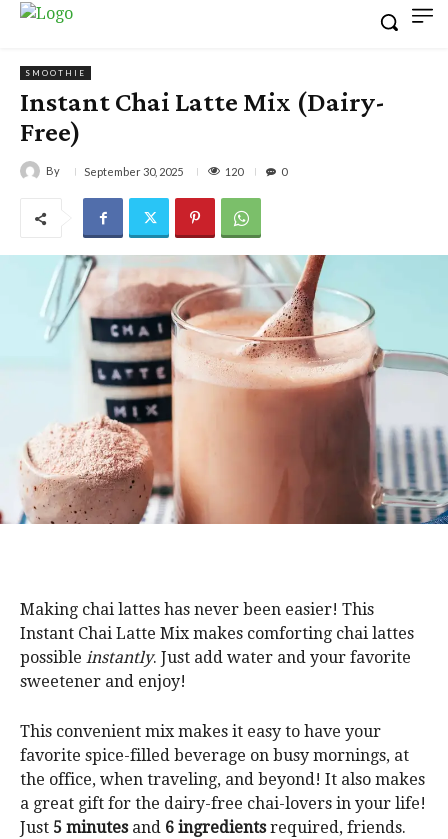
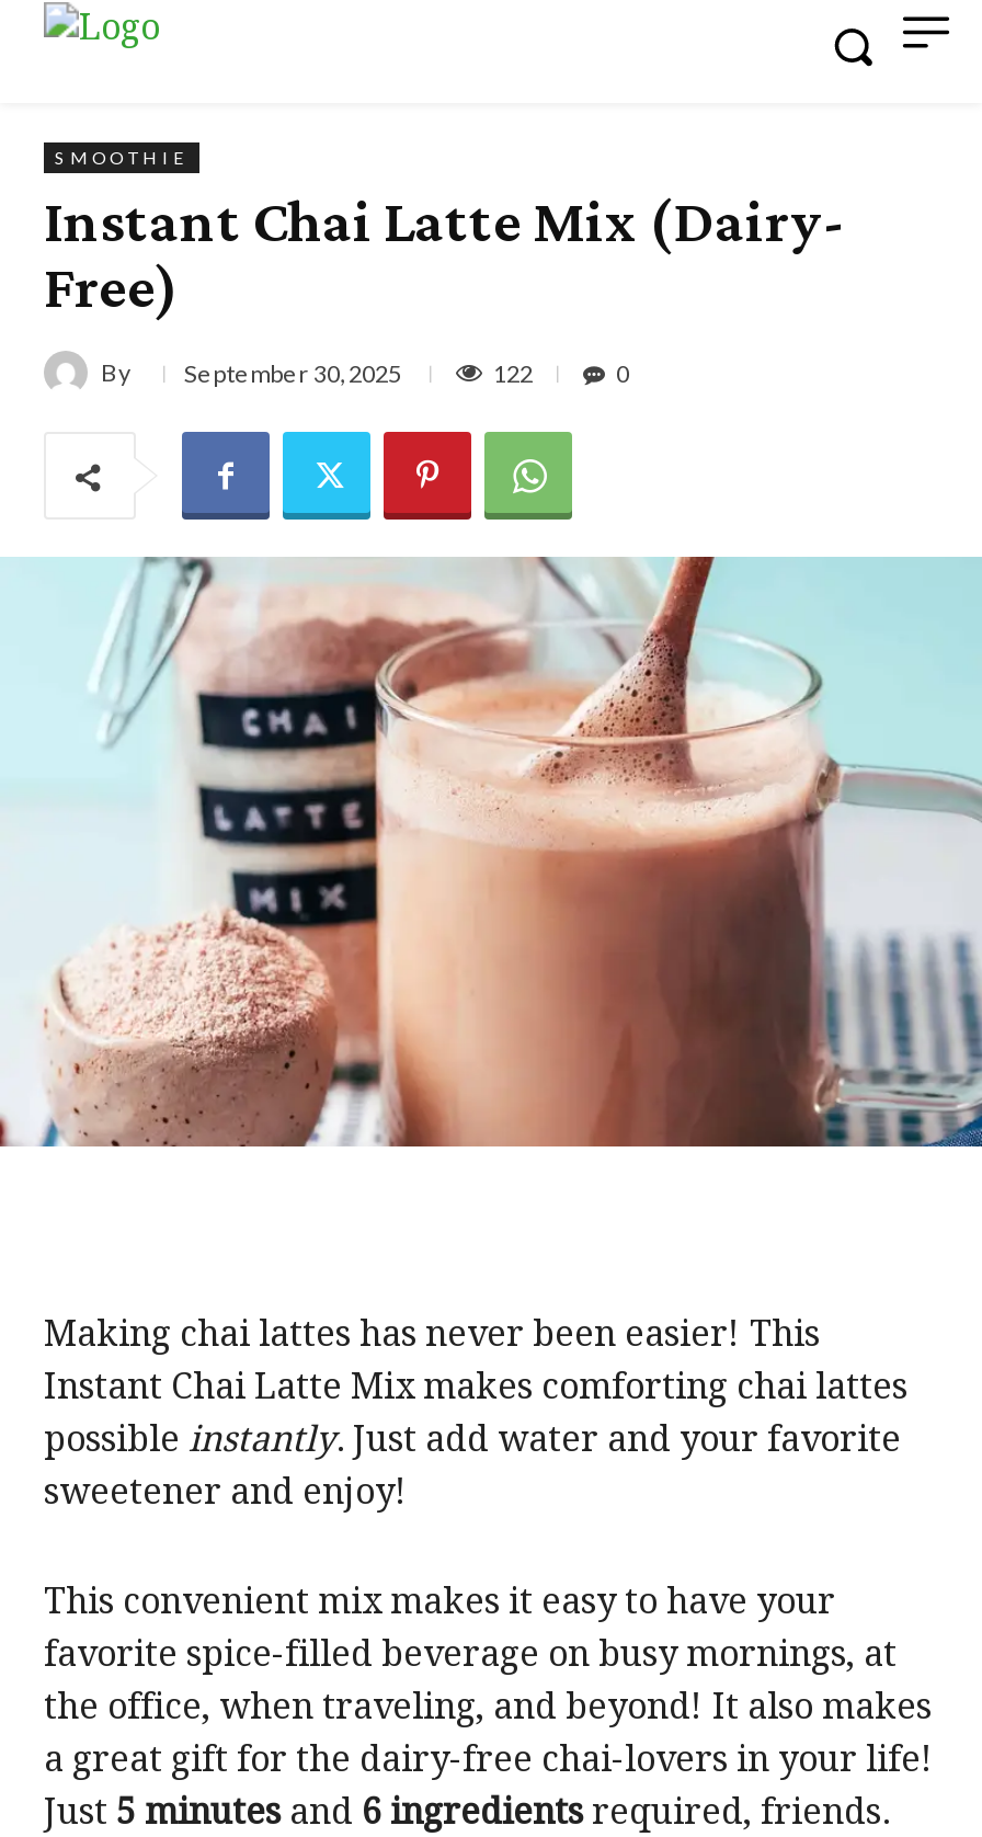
- 120
+ 122
